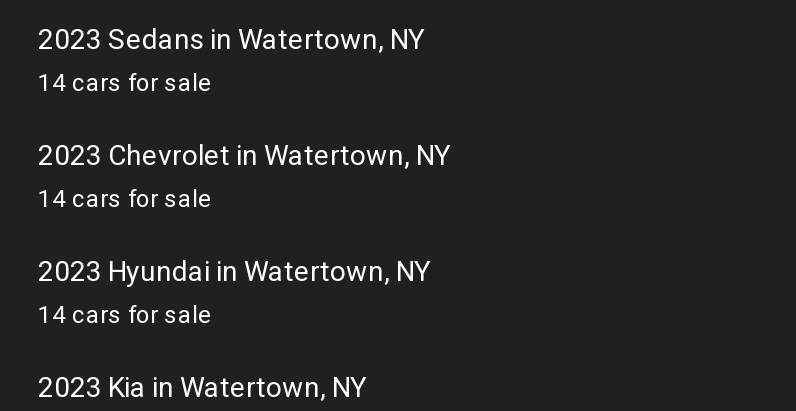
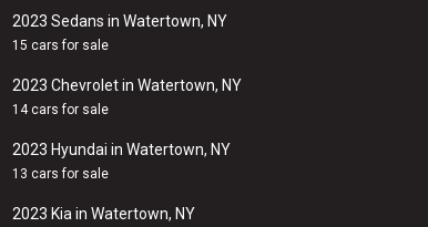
- 14 cars for sale
+ 15 cars for sale

- 14 cars for sale
+ 13 cars for sale
